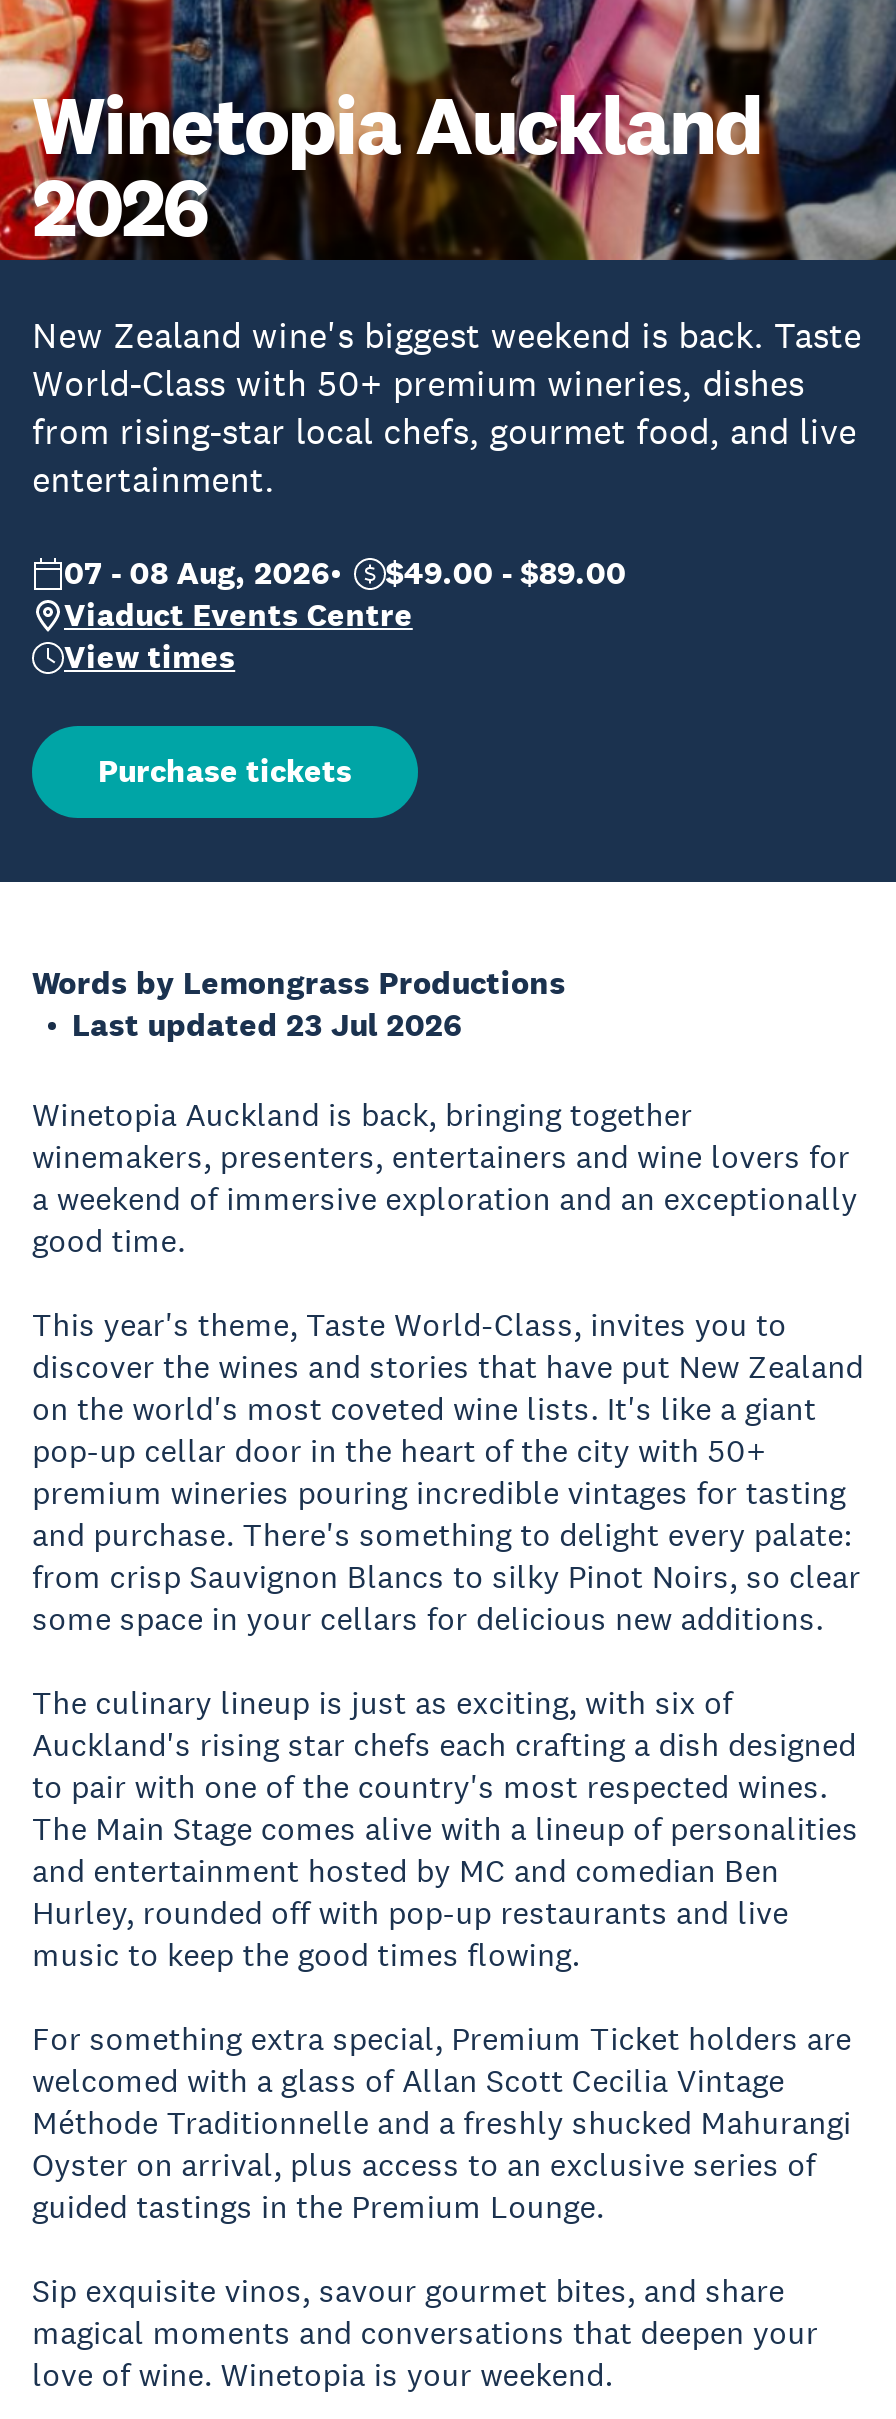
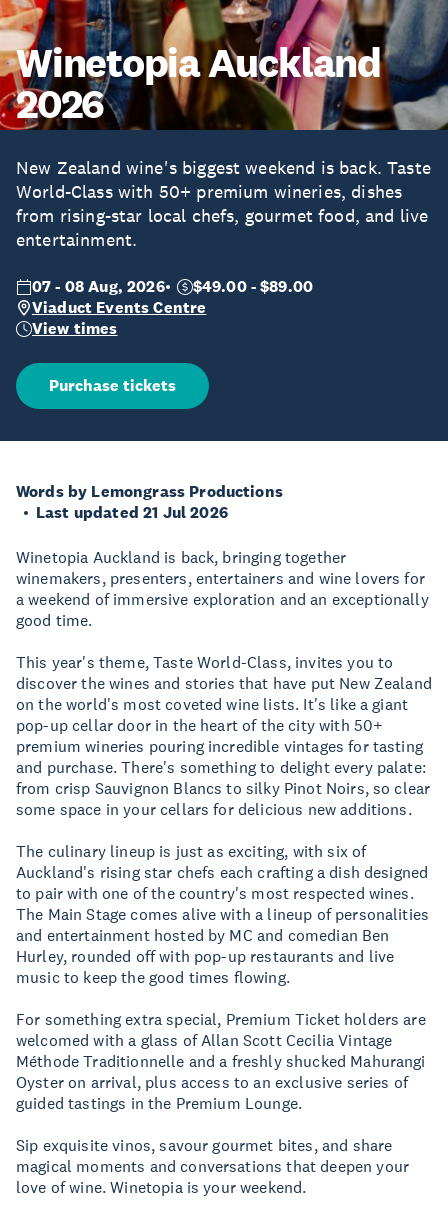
- Last updated 23 Jul 2026
+ Last updated 21 Jul 2026
